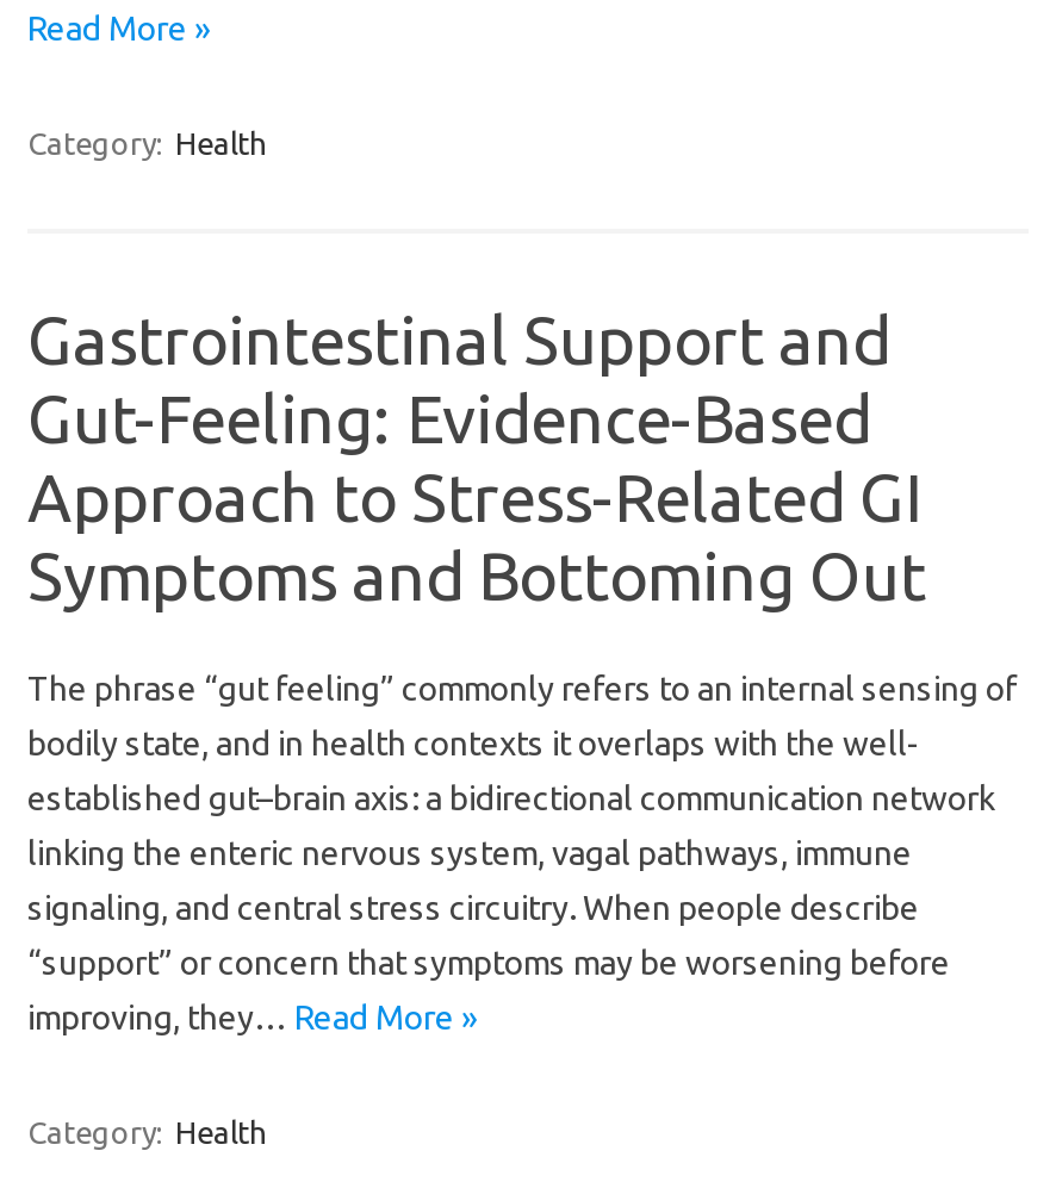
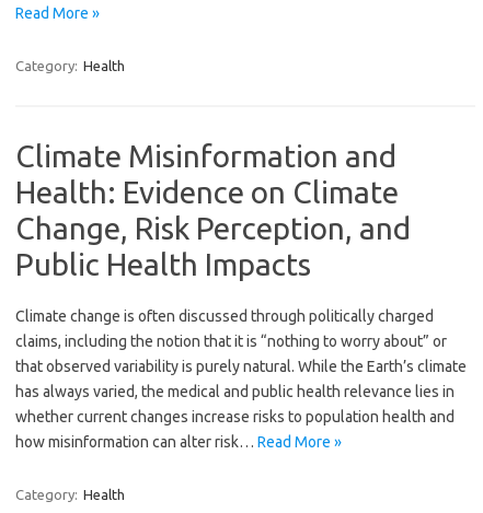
- Gastrointestinal Support and
- Gut-Feeling: Evidence-Based
- Approach to Stress-Related GI
- Symptoms and Bottoming Out
+ Climate Misinformation and
+ Health: Evidence on Climate
+ Change, Risk Perception, and
+ Public Health Impacts

- The phrase “gut feeling” commonly refers to an internal sensing of
- bodily state, and in health contexts it overlaps with the well-
- established gut–brain axis: a bidirectional communication network
- linking the enteric nervous system, vagal pathways, immune
- signaling, and central stress circuitry. When people describe
- “support” or concern that symptoms may be worsening before
- improving, they… Read More »
+ Climate change is often discussed through politically charged
+ claims, including the notion that it is “nothing to worry about” or
+ that observed variability is purely natural. While the Earth’s climate
+ has always varied, the medical and public health relevance lies in
+ whether current changes increase risks to population health and
+ how misinformation can alter risk… Read More »
